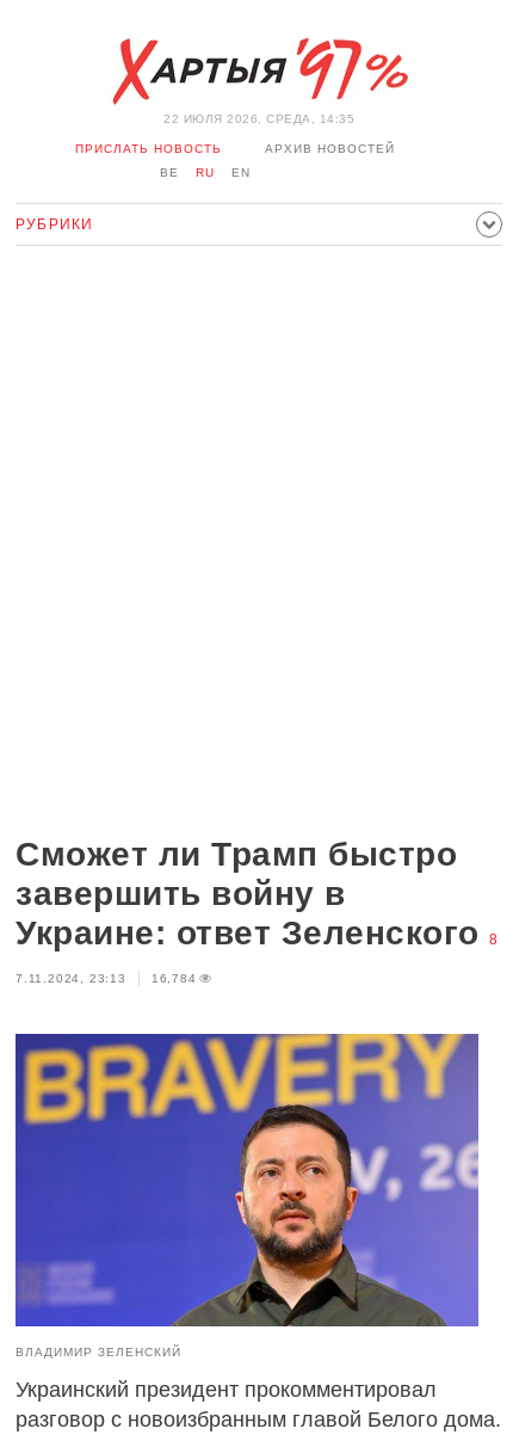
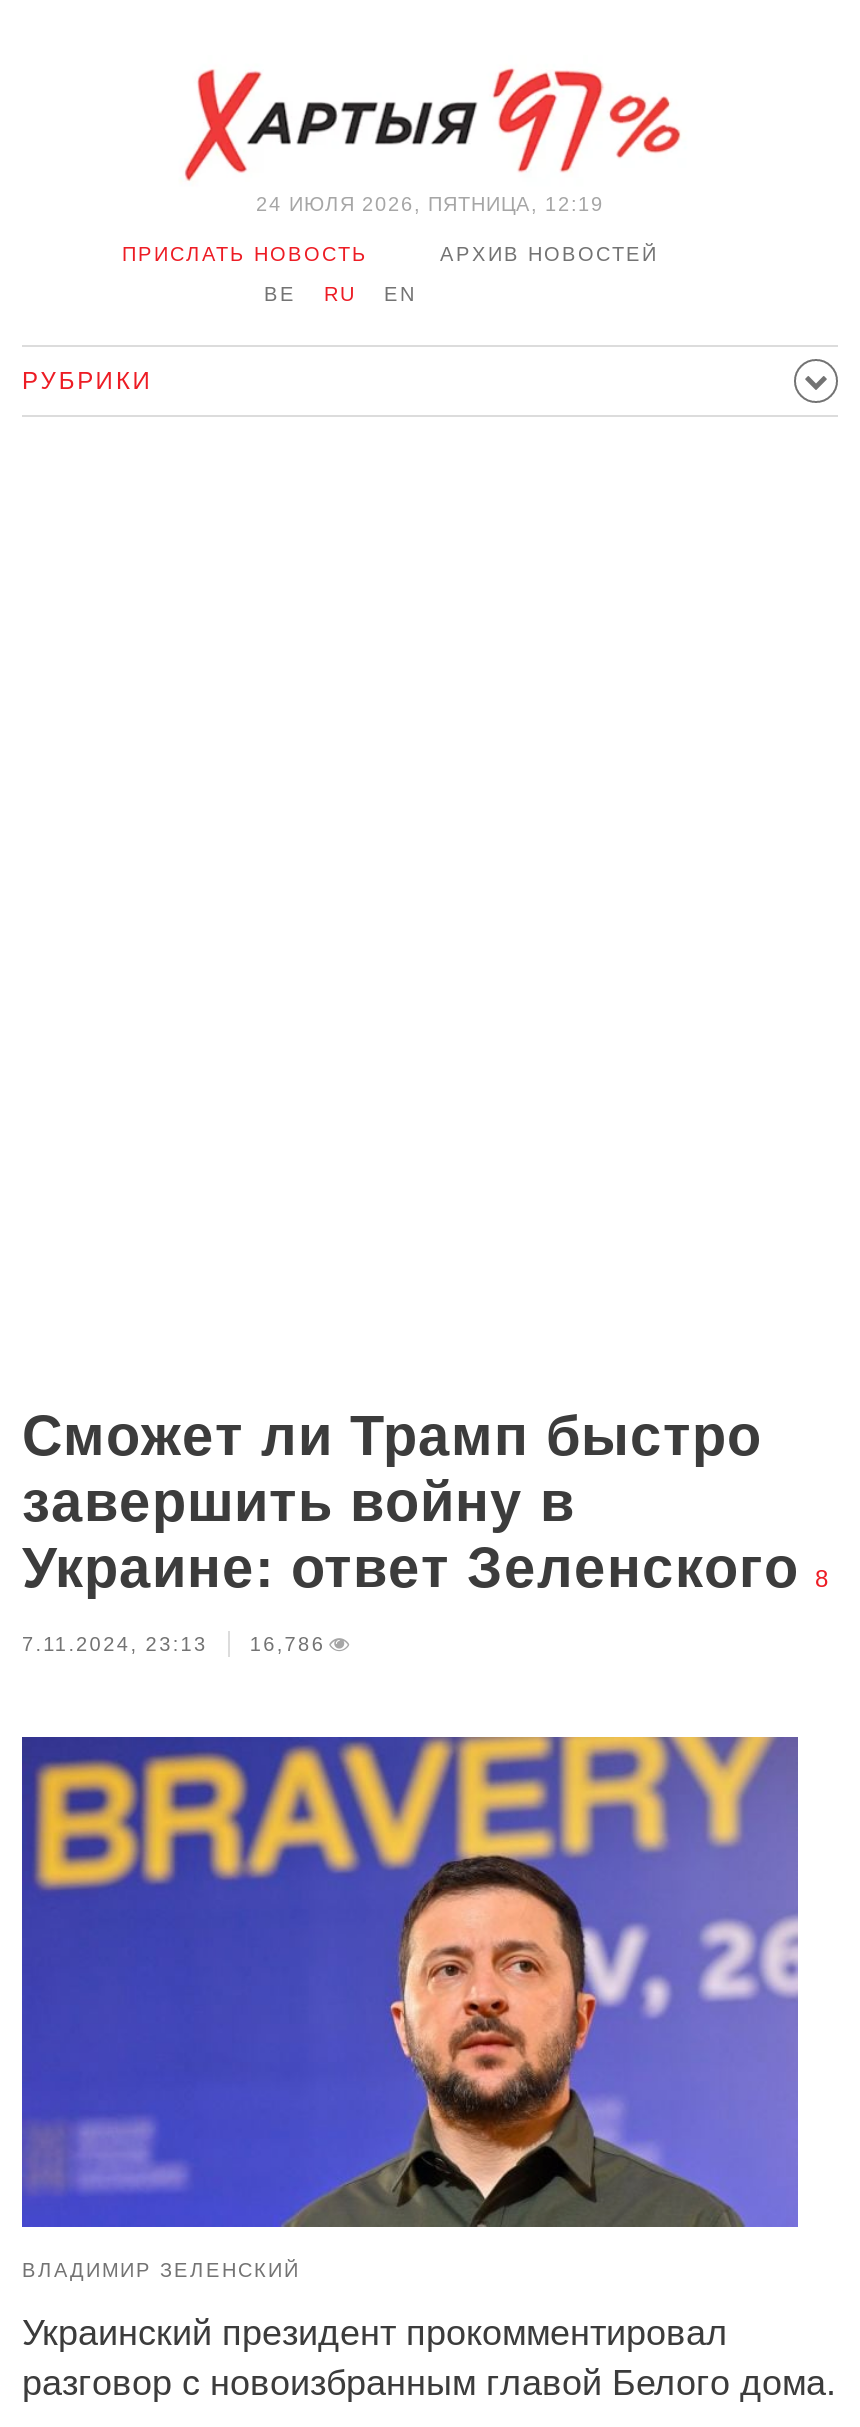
- 22 ИЮЛЯ 2026, СРЕДА, 14:35
+ 24 ИЮЛЯ 2026, ПЯТНИЦА, 12:19

- 7.11.2024, 23:13 16,784
+ 7.11.2024, 23:13 16,786
